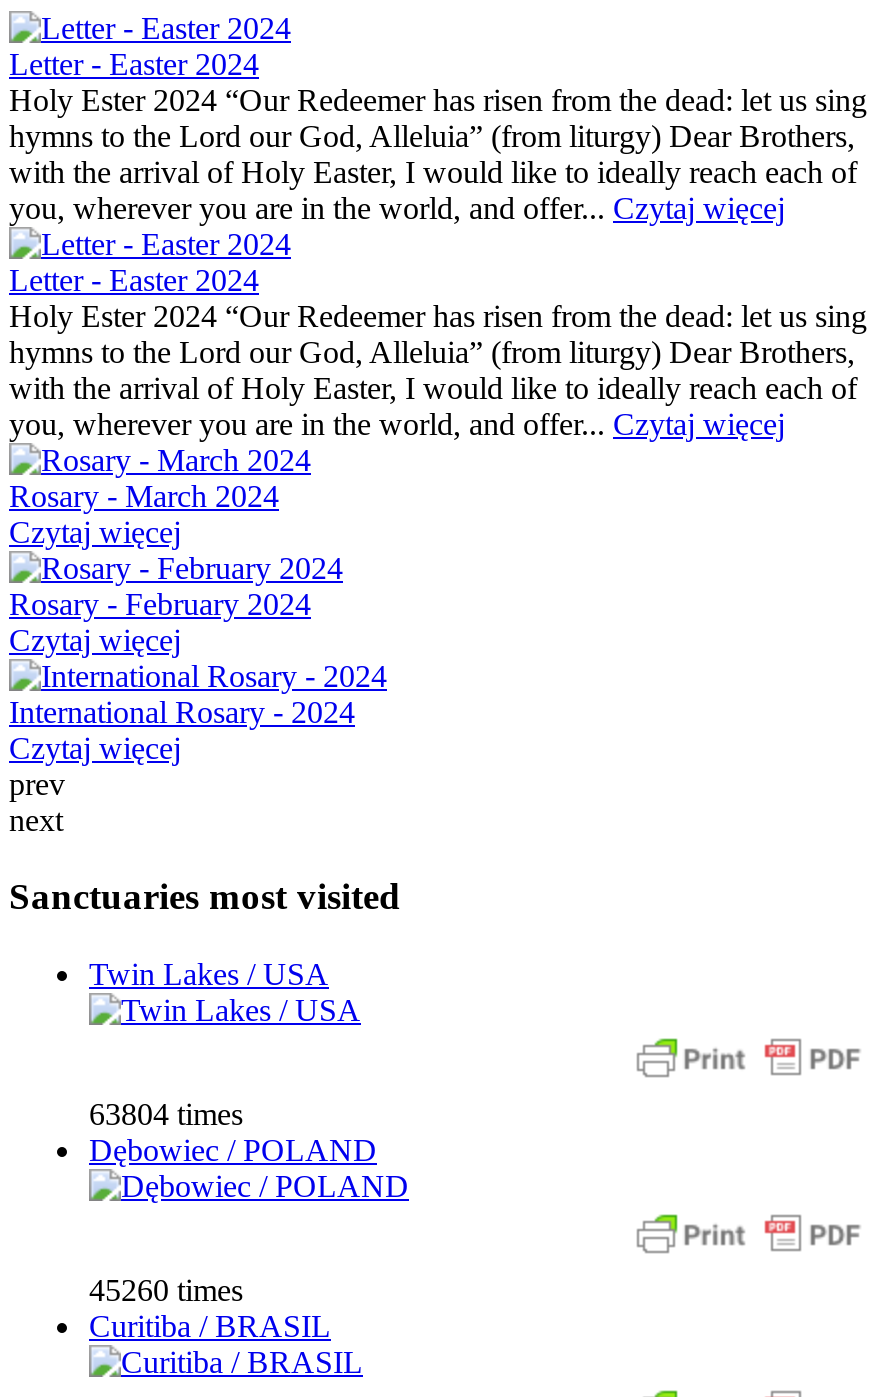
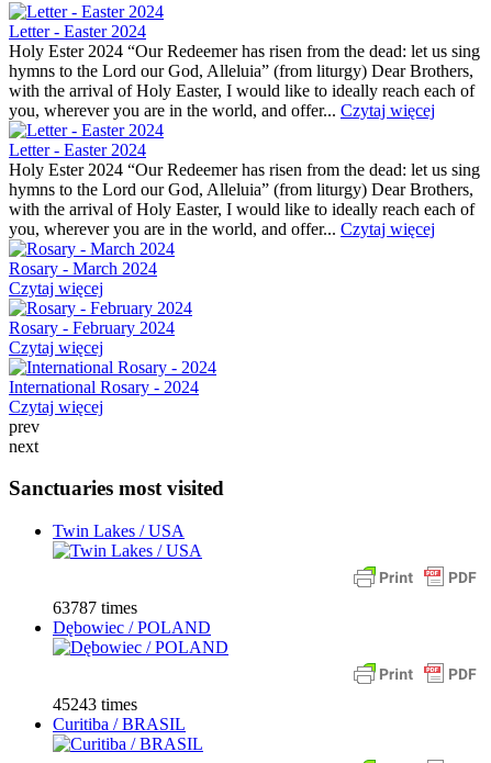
- 63804 times
+ 63787 times

- 45260 times
+ 45243 times
